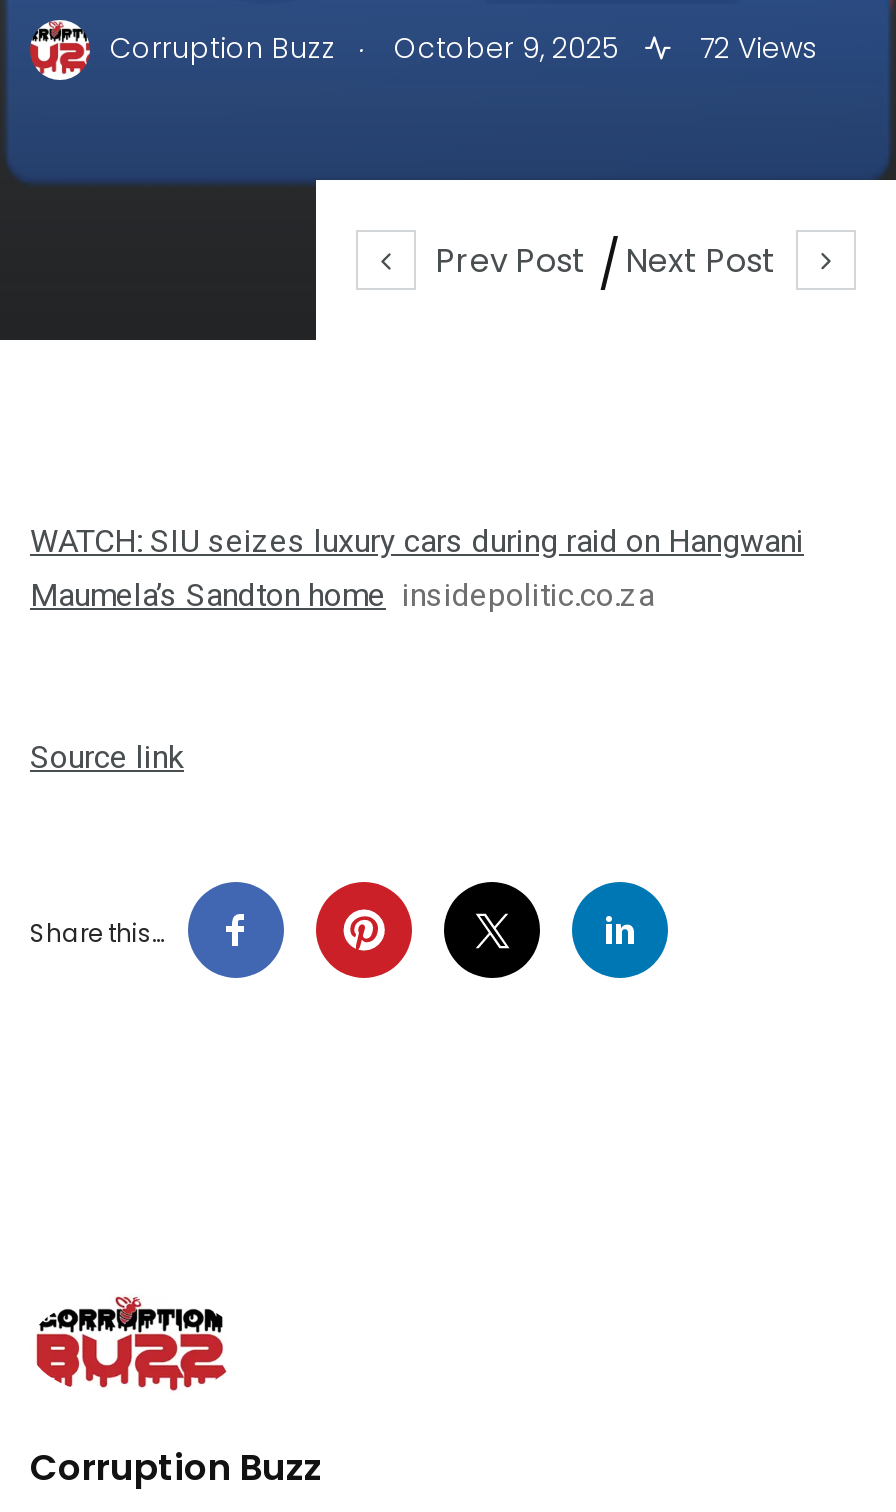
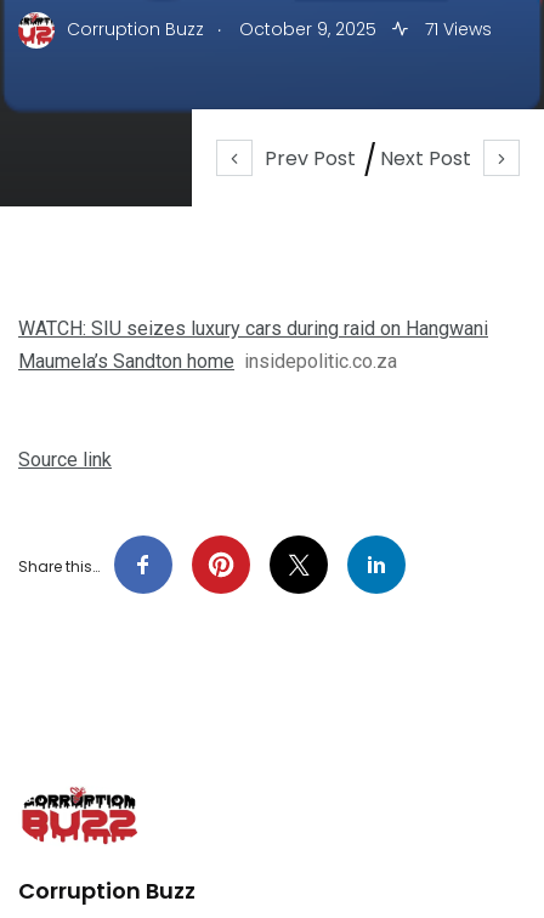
- Corruption Buzz . October 9, 2025 72 Views
+ Corruption Buzz . October 9, 2025 71 Views
